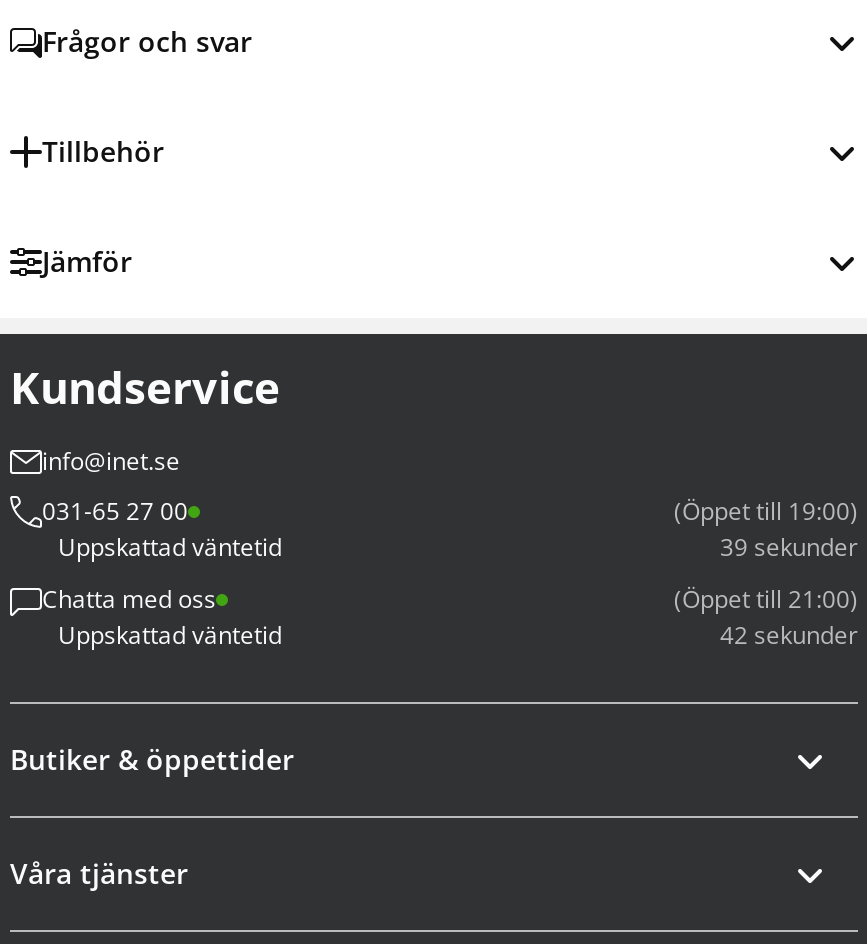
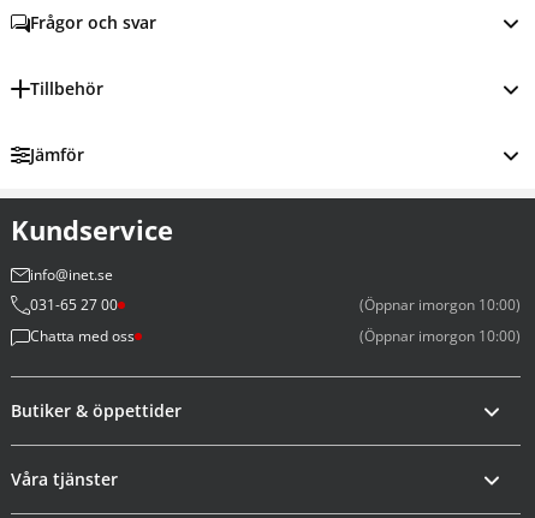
- (Öppet till 19:00)
- Uppskattad väntetid
- 39 sekunder
+ (Öppnar imorgon 10:00)

- (Öppet till 21:00)
- Uppskattad väntetid
- 42 sekunder
+ (Öppnar imorgon 10:00)
